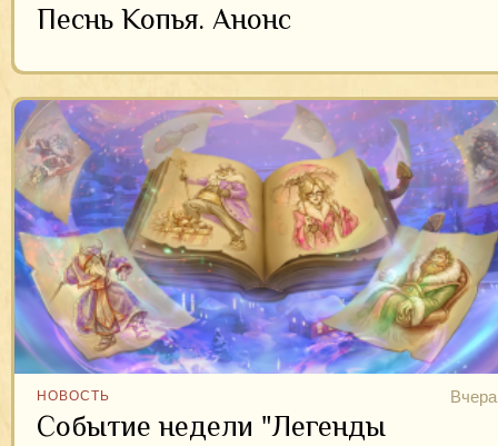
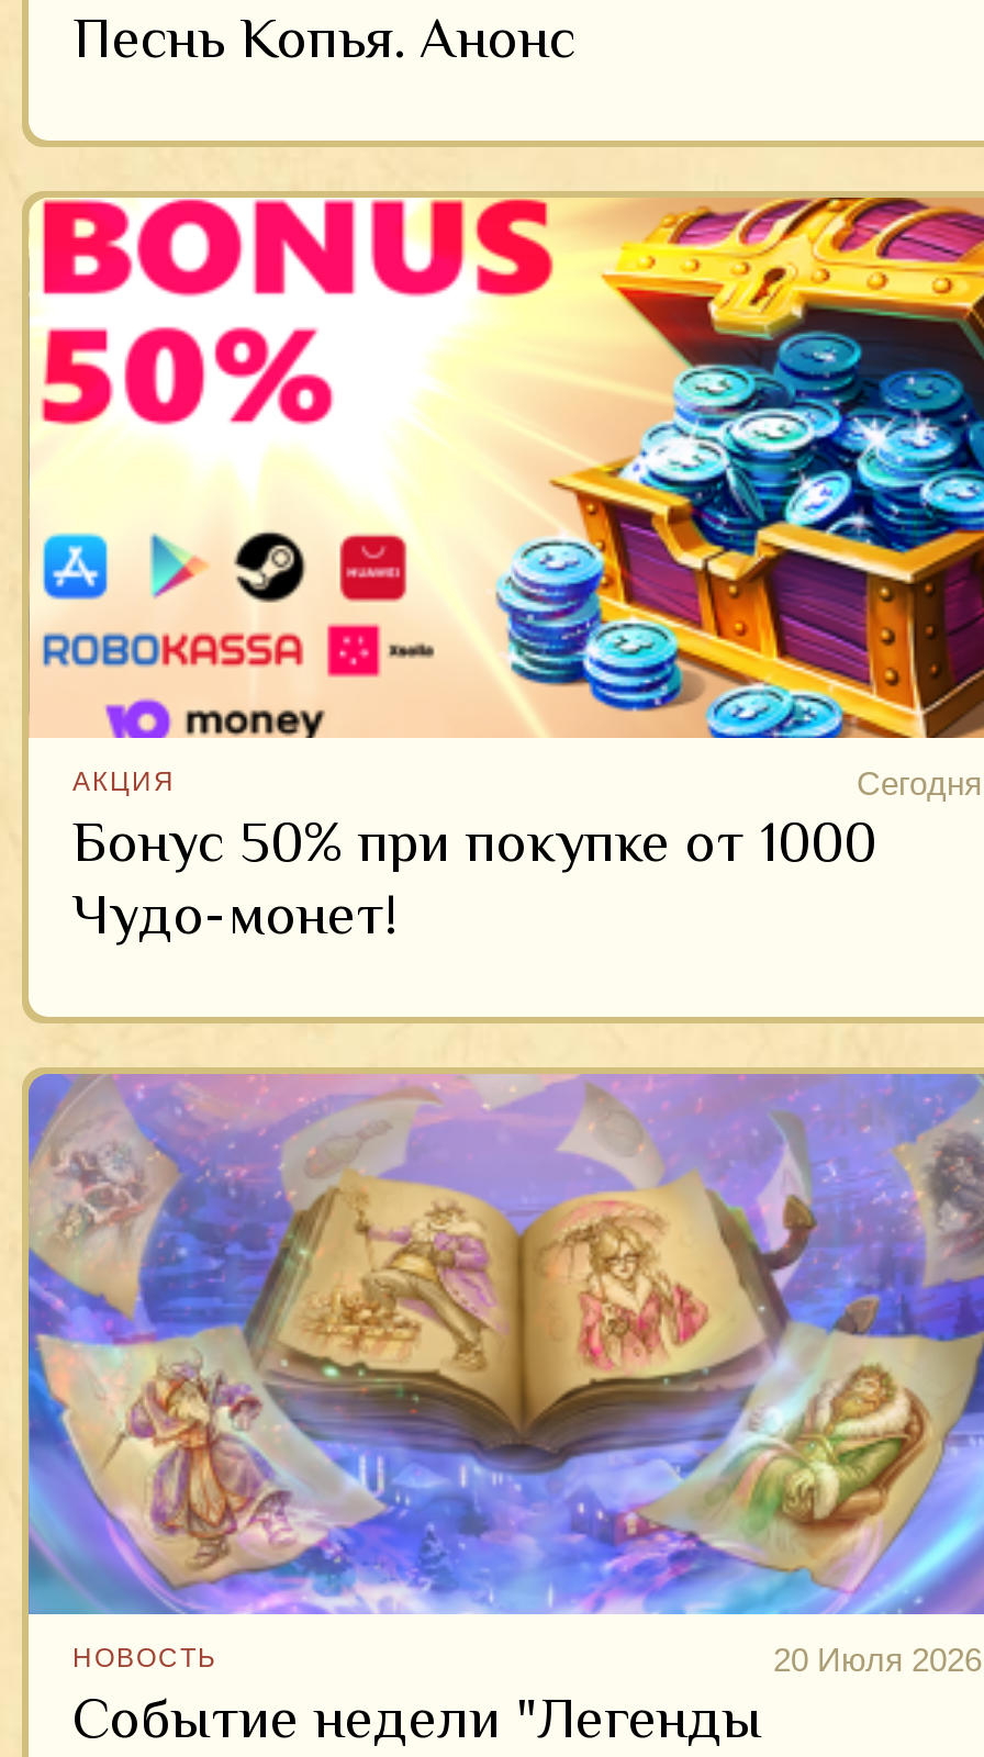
+ [image]
+ Сегодня

+ АКЦИЯ
+ Бонус 50% при покупке от 1000
+ Чудо-монет!

- Вчера
+ 20 Июля 2026
